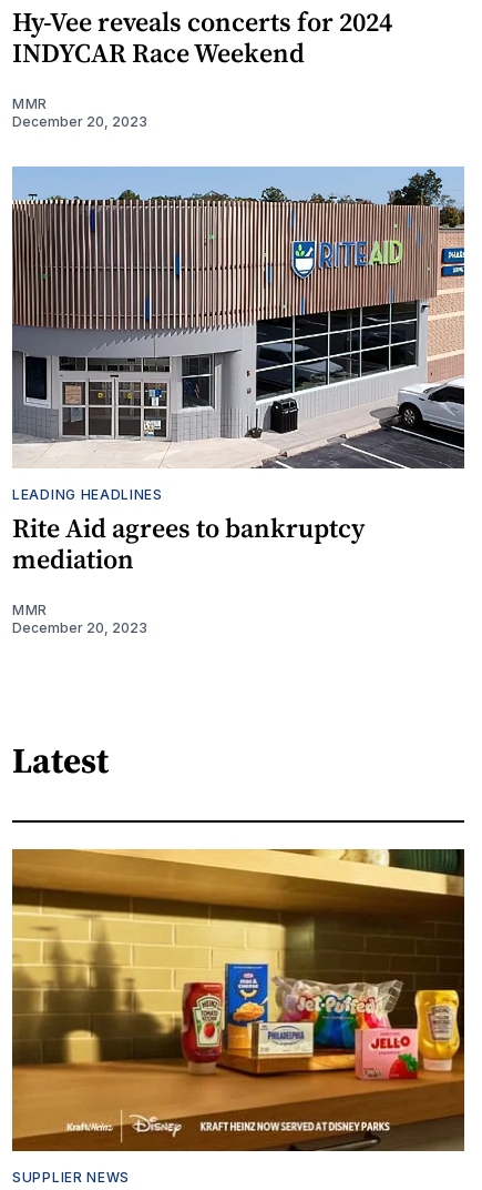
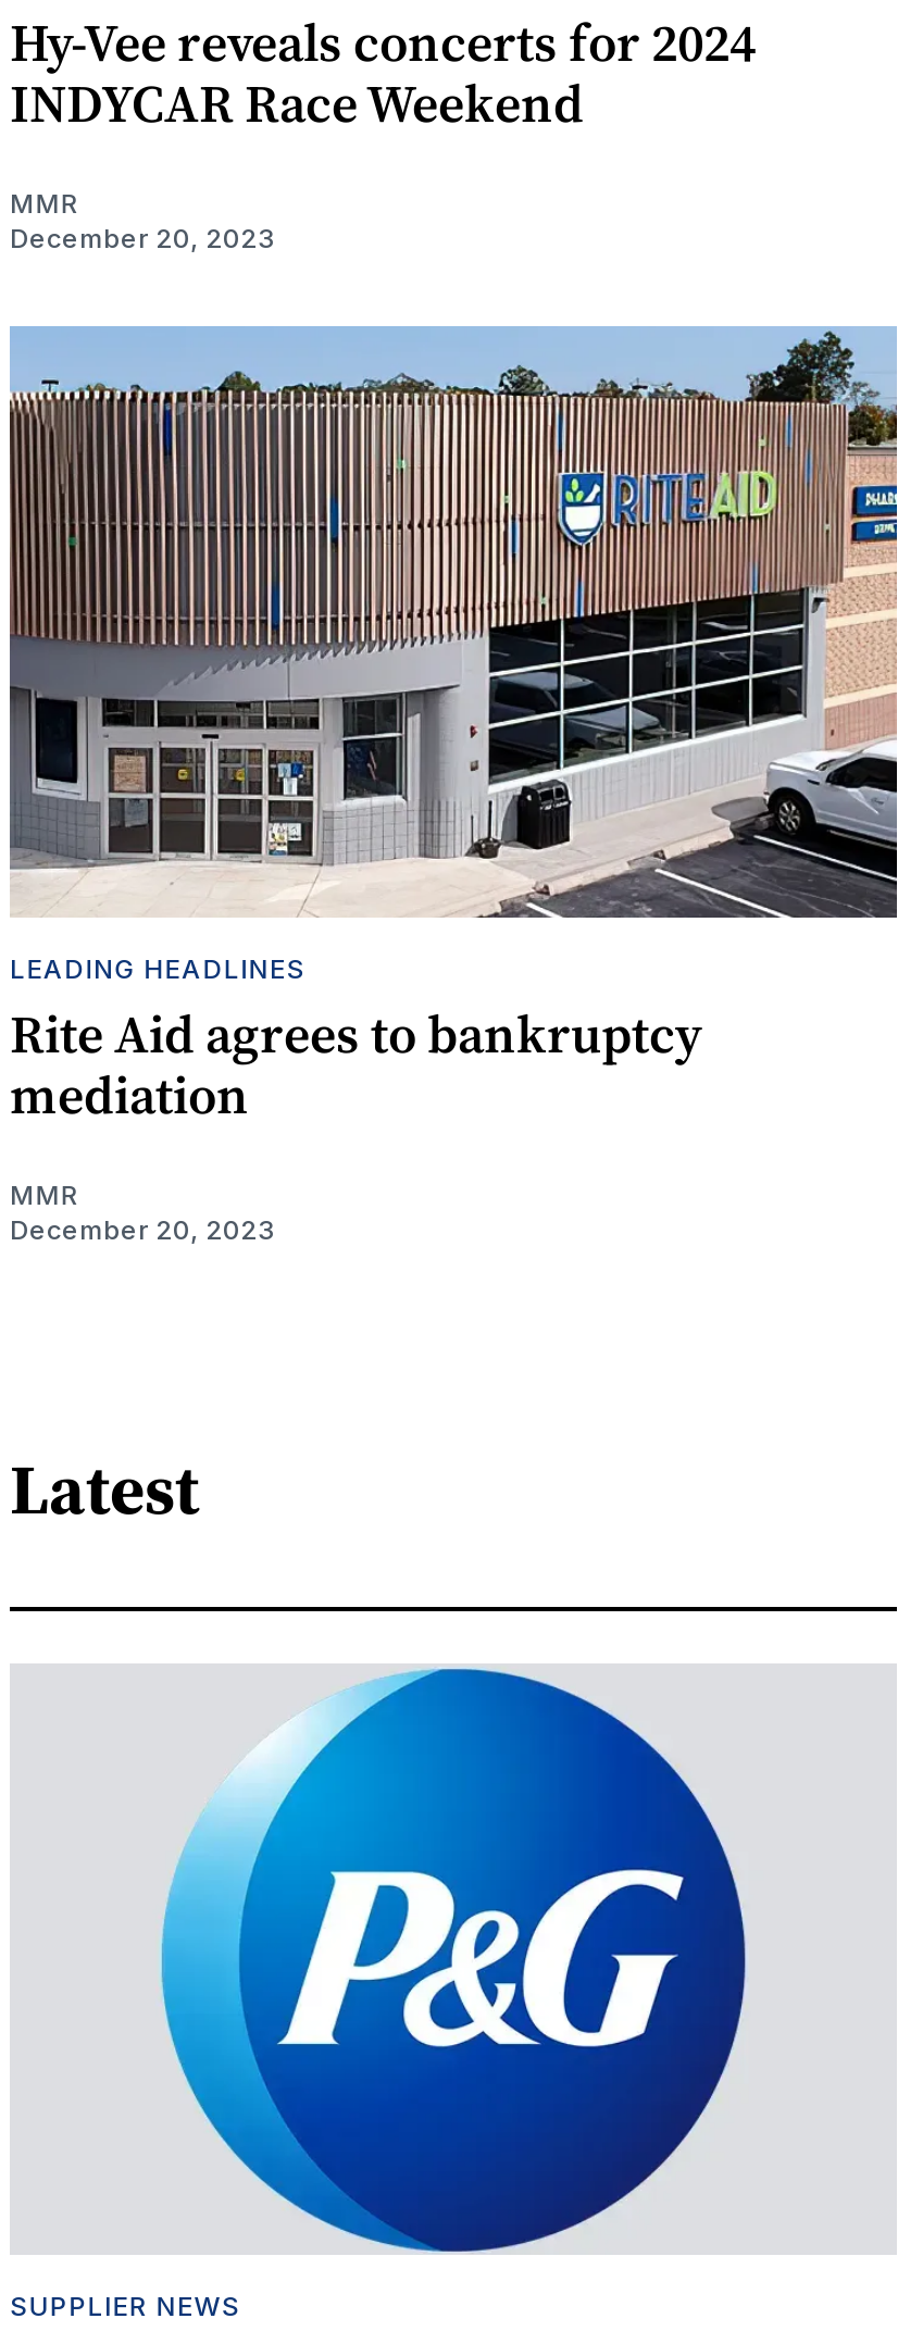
- [image]
+ [image]
